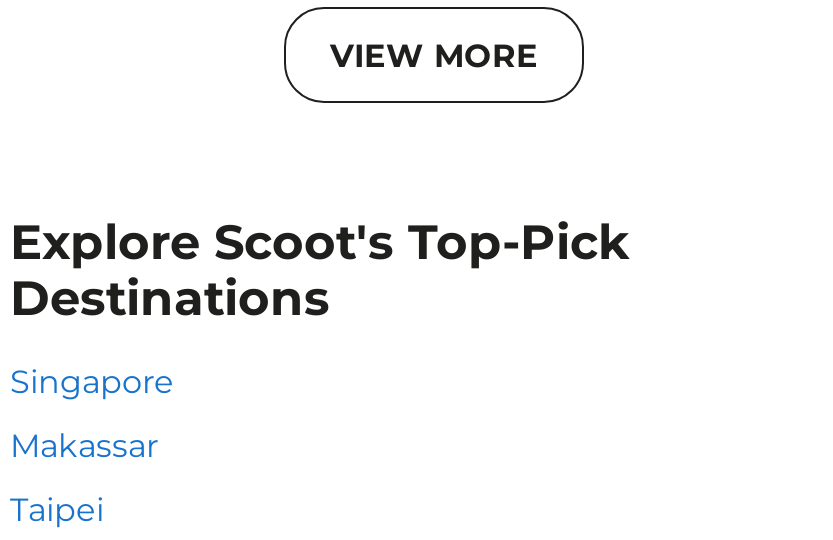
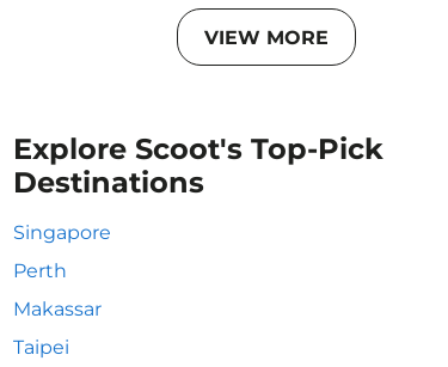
+ Perth
